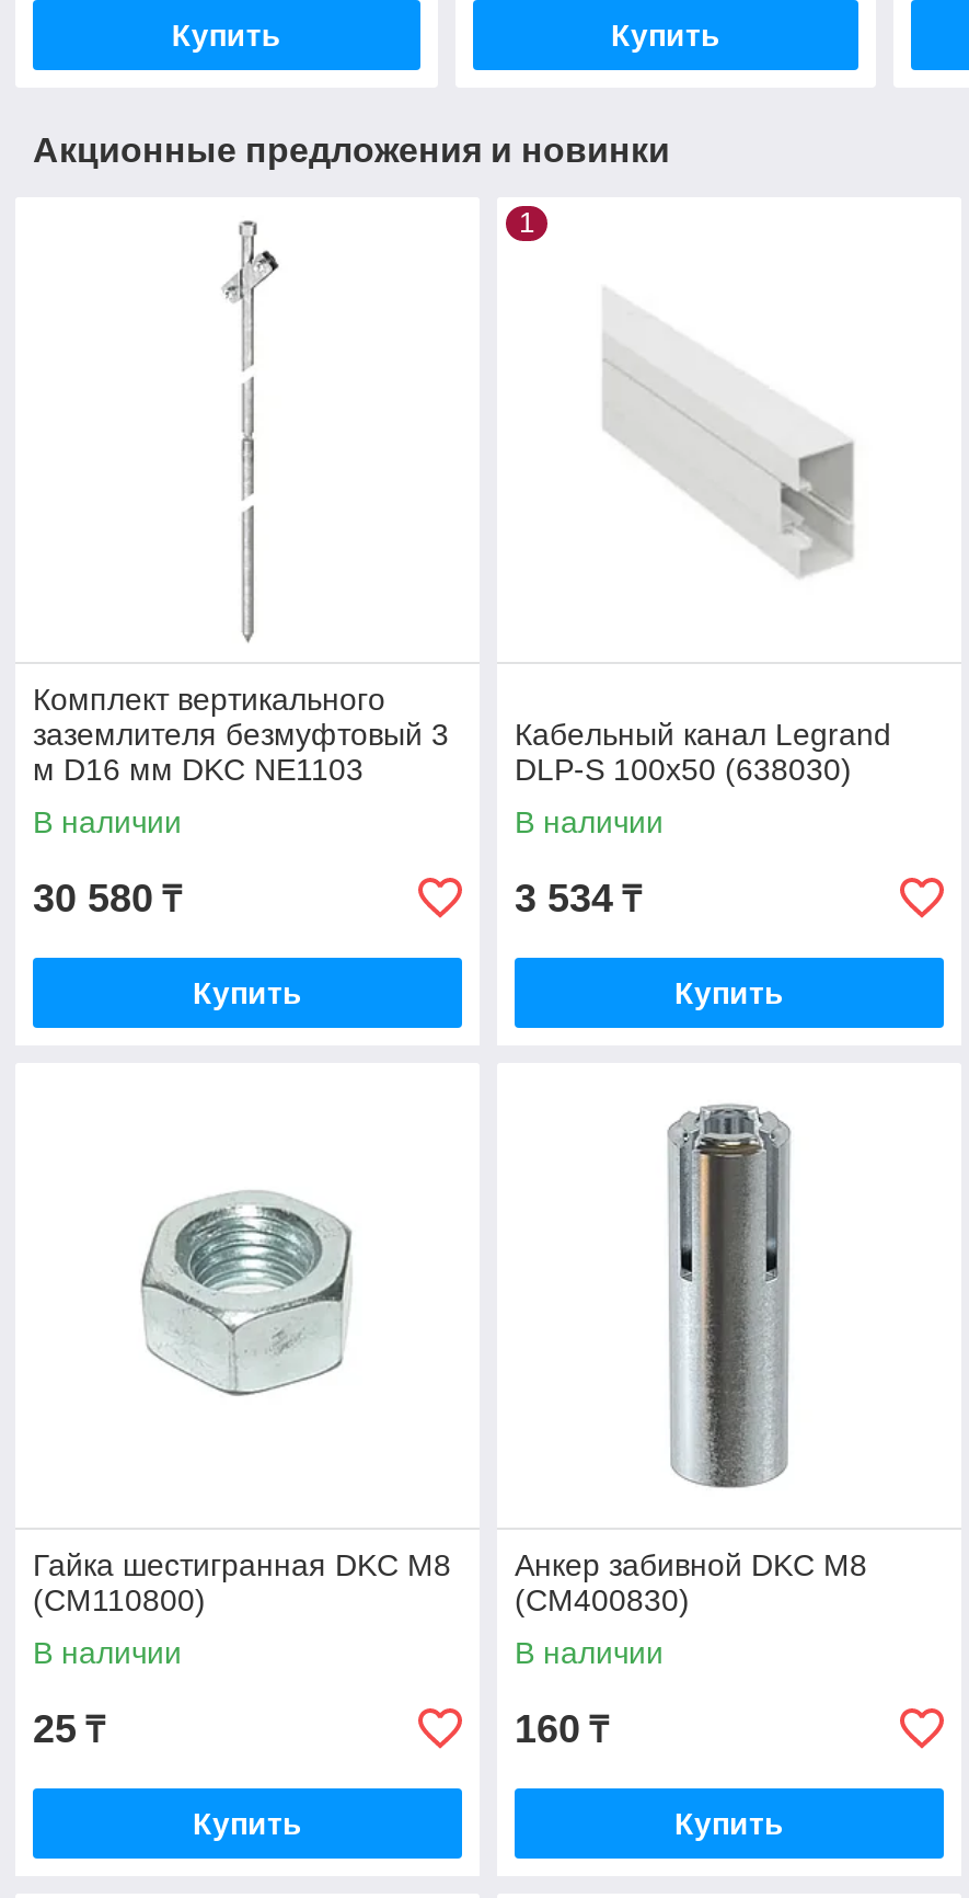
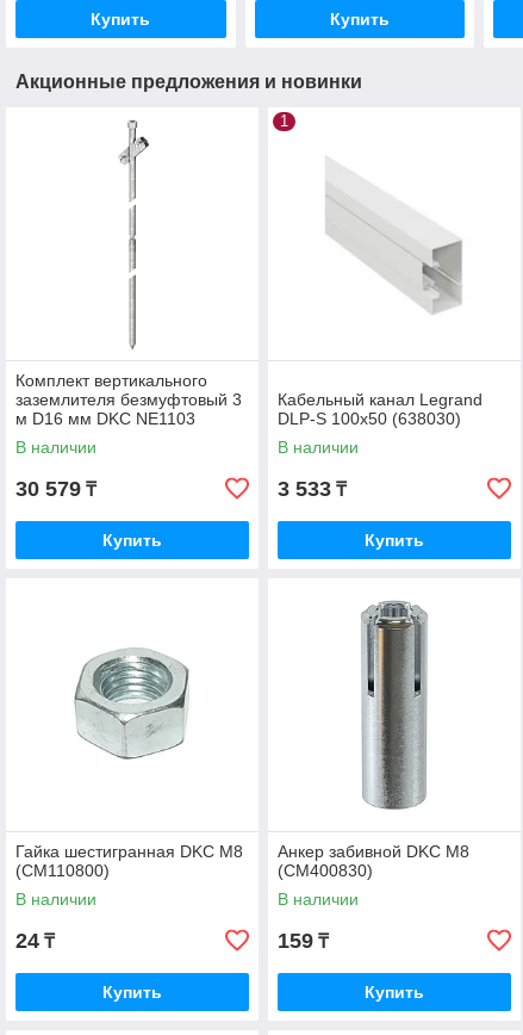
- 30 580 ₸
+ 30 579 ₸

- 3 534 ₸
+ 3 533 ₸

- 25 ₸
+ 24 ₸

- 160 ₸
+ 159 ₸
